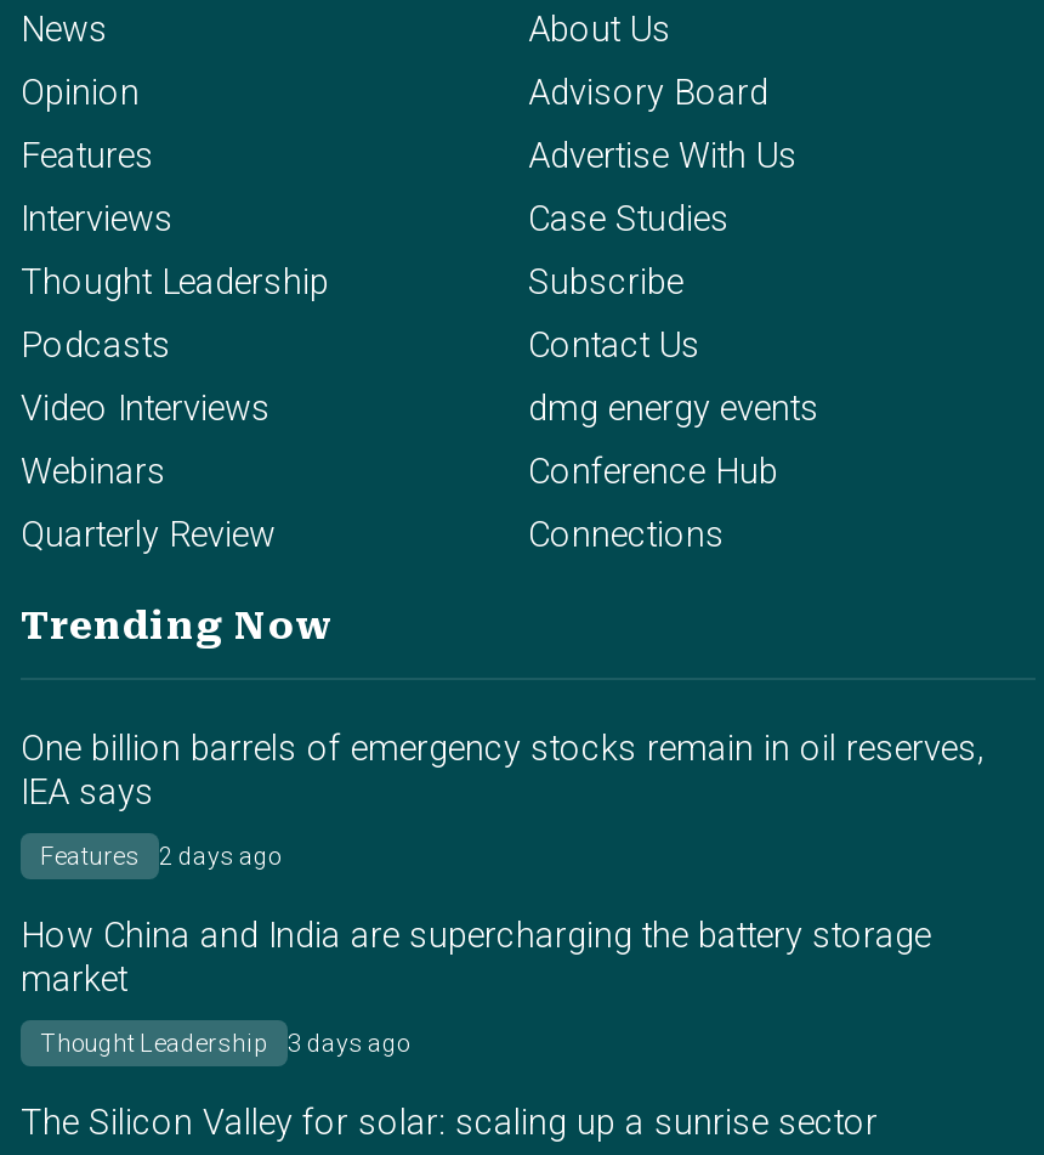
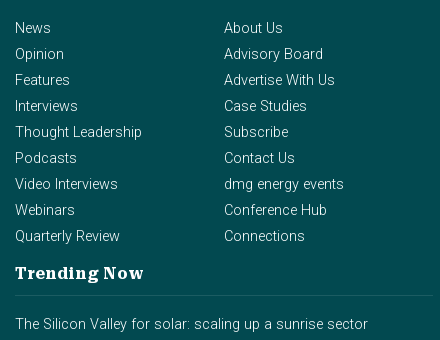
- One billion barrels of emergency stocks remain in oil reserves,
- IEA says
- Features
- 2 days ago
- How China and India are supercharging the battery storage
- market
- Thought Leadership
- 3 days ago
